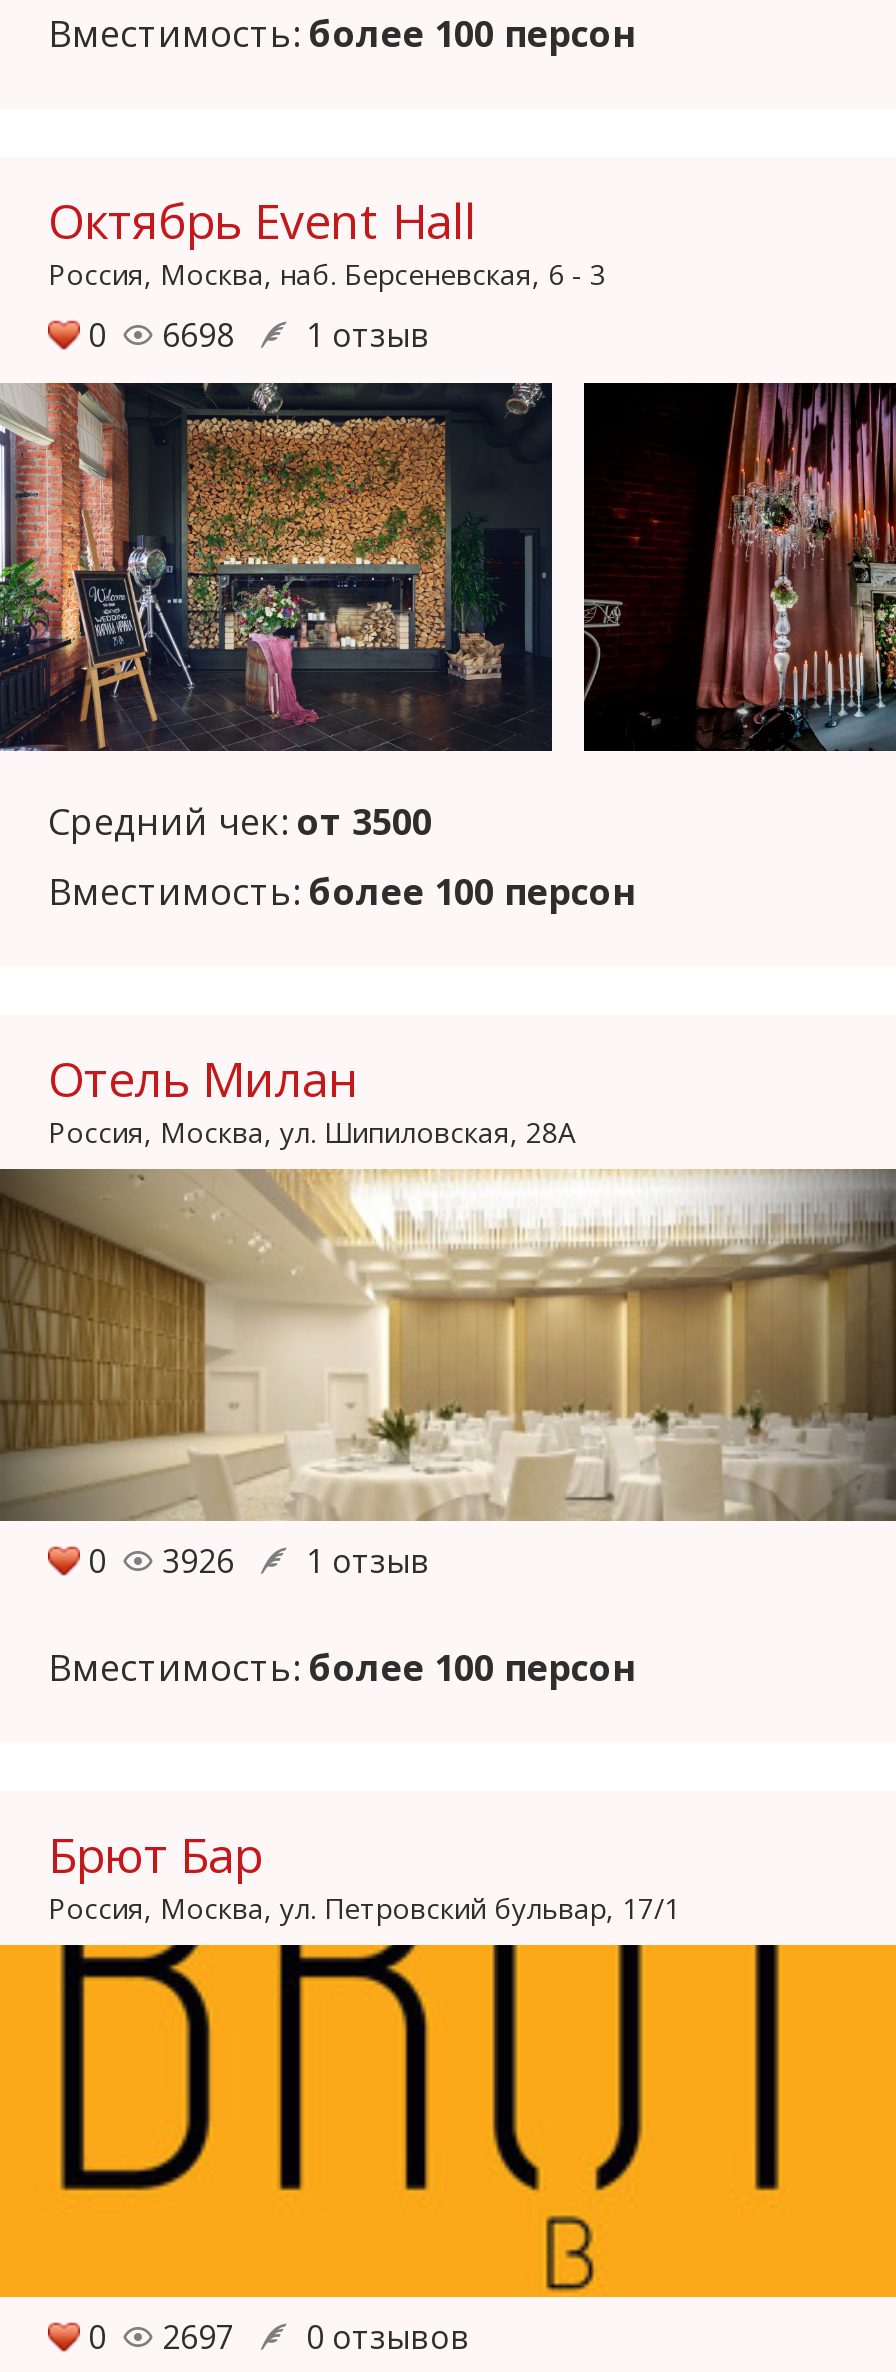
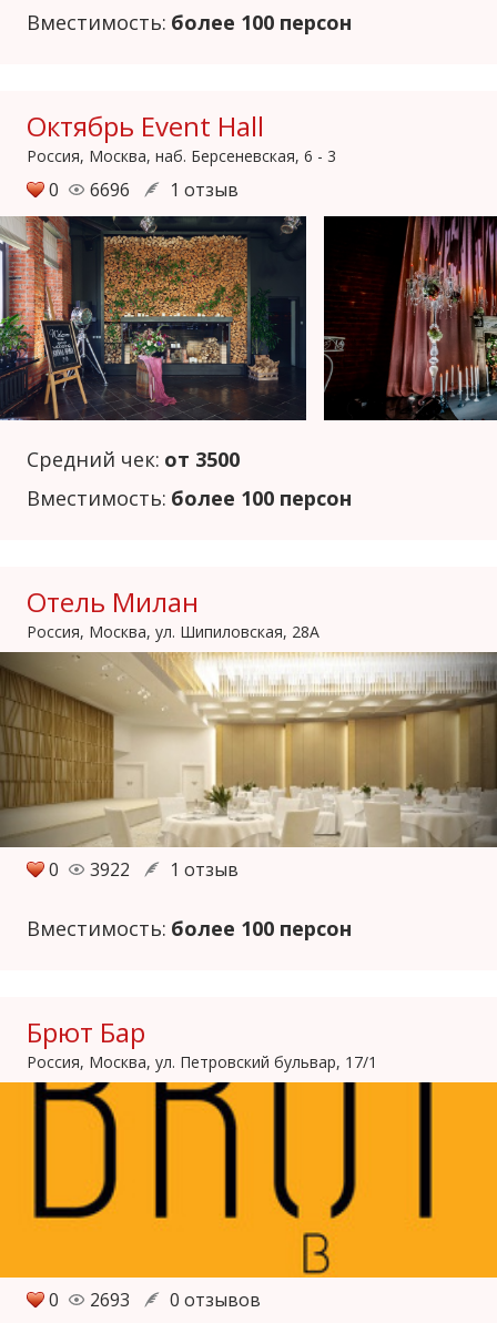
- 0 6698 1 отзыв
+ 0 6696 1 отзыв

- 0 3926 1 отзыв
+ 0 3922 1 отзыв

- 0 2697 0 отзывов
+ 0 2693 0 отзывов
